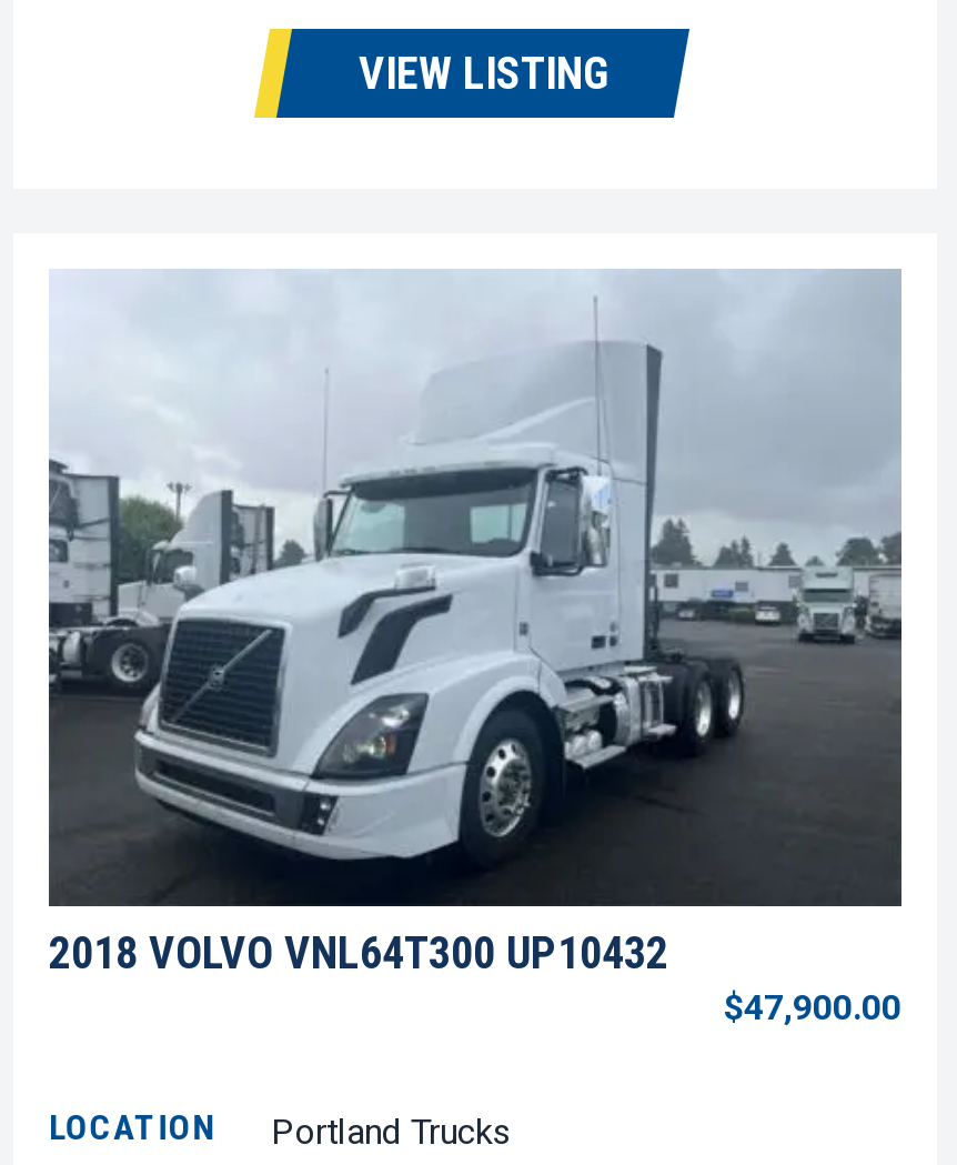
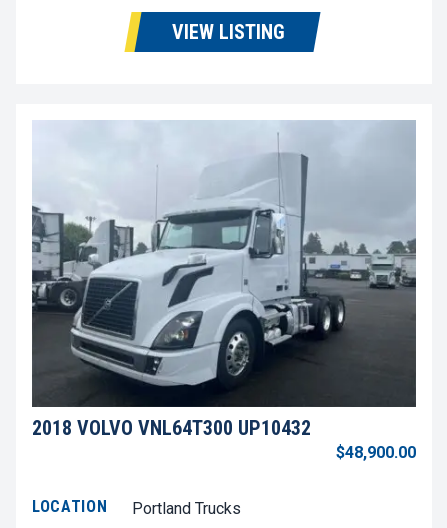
- $47,900.00
+ $48,900.00
